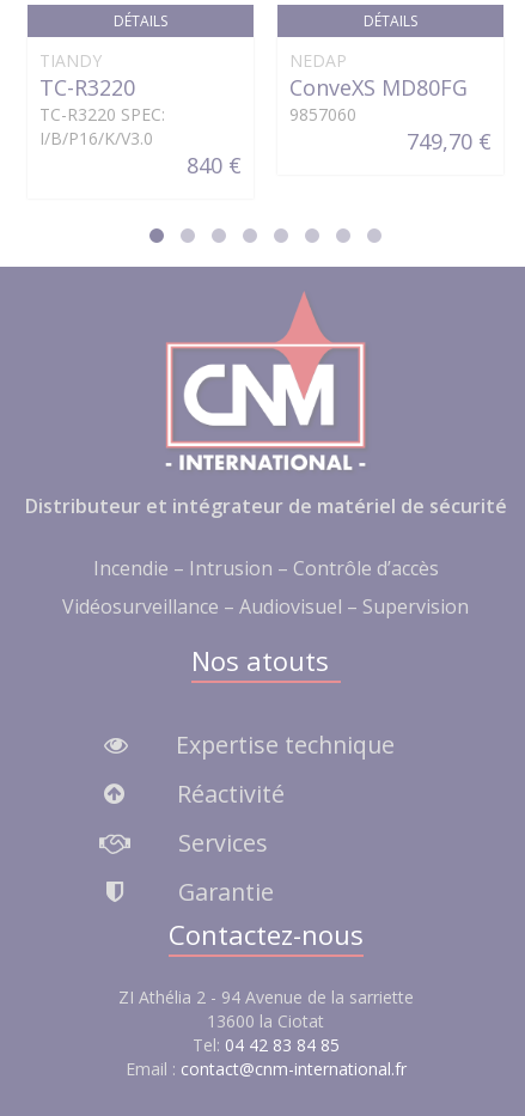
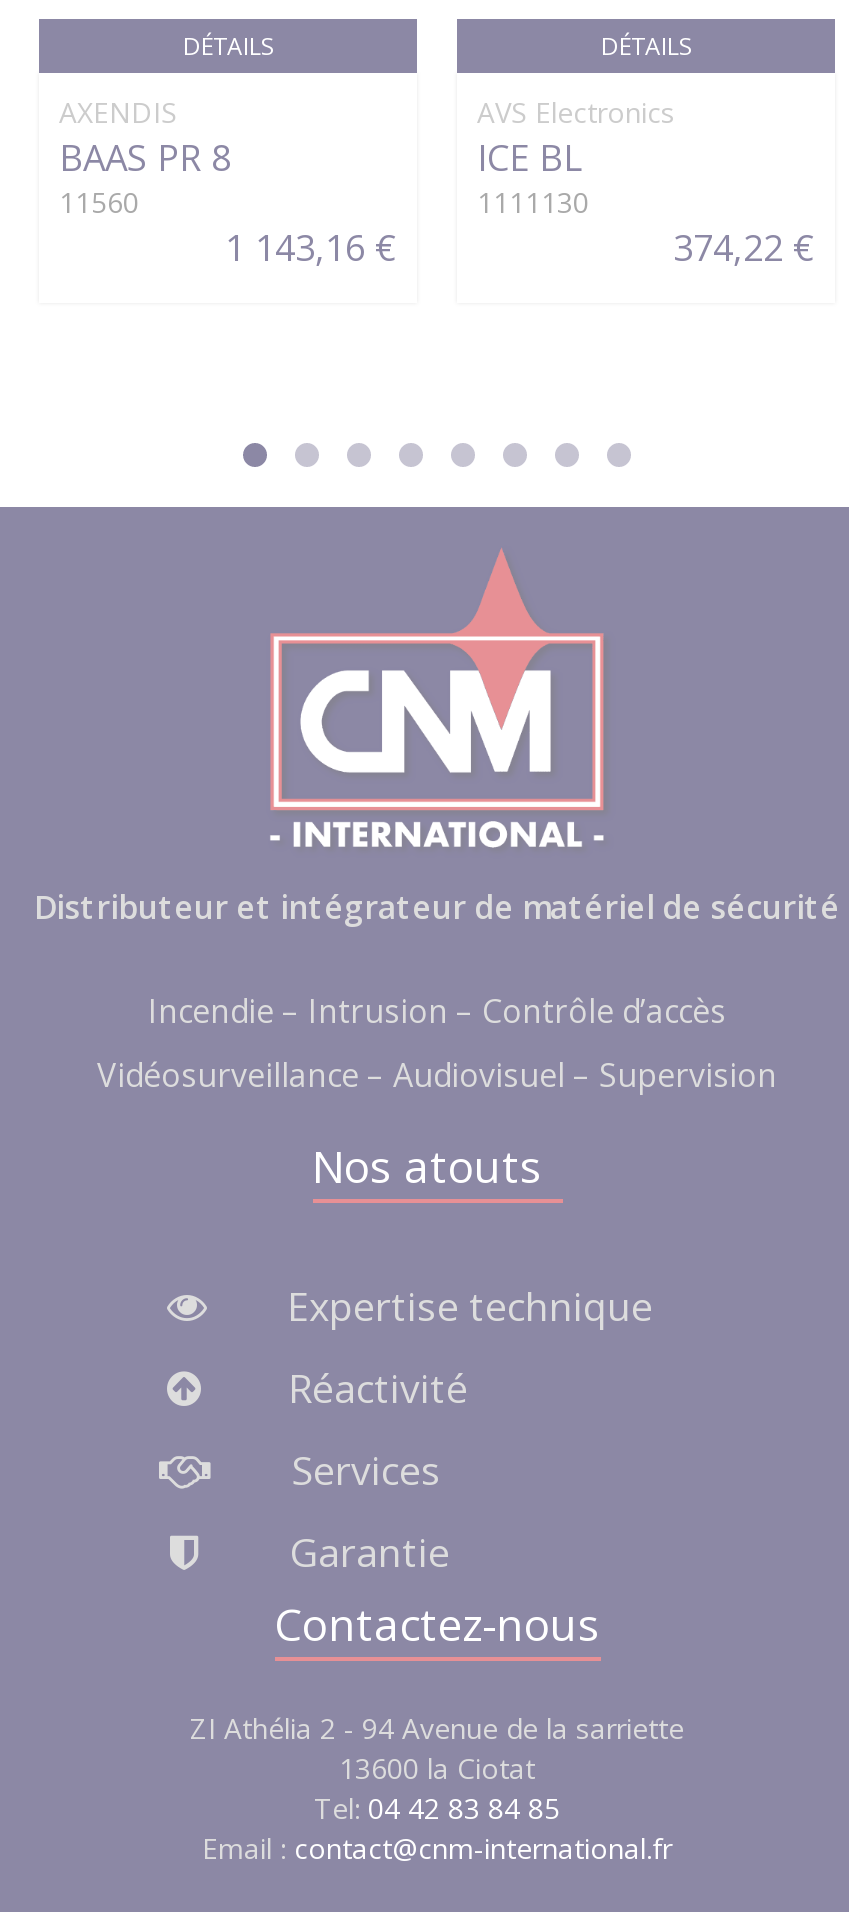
- TIANDY
- TC-R3220
- TC-R3220 SPEC:
- I/B/P16/K/V3.0
- 840 €
+ AXENDIS
+ BAAS PR 8
+ 11560
+ 1 143,16 €

- NEDAP
- ConveXS MD80FG
- 9857060
- 749,70 €
+ AVS Electronics
+ ICE BL
+ 1111130
+ 374,22 €
